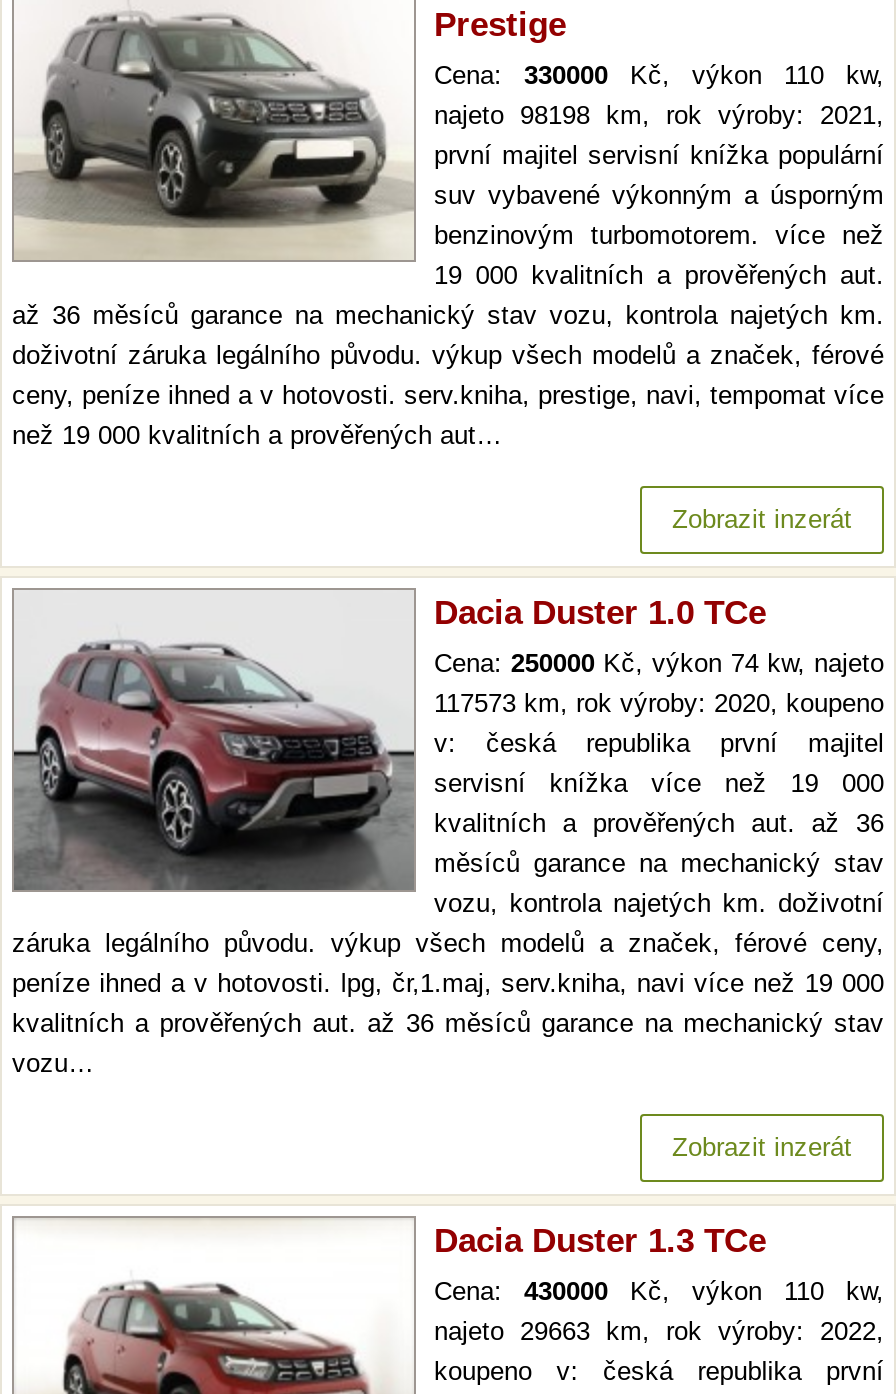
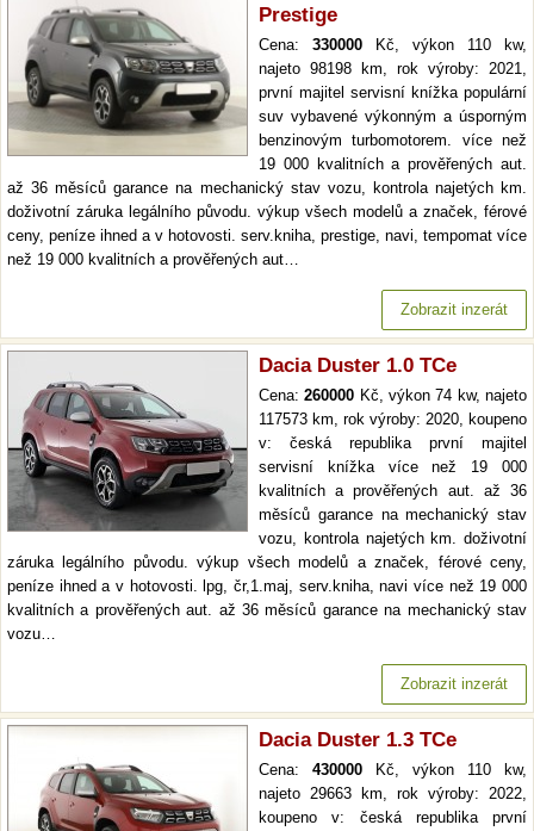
- Cena: 250000 Kč, výkon 74 kw, najeto
+ Cena: 260000 Kč, výkon 74 kw, najeto
